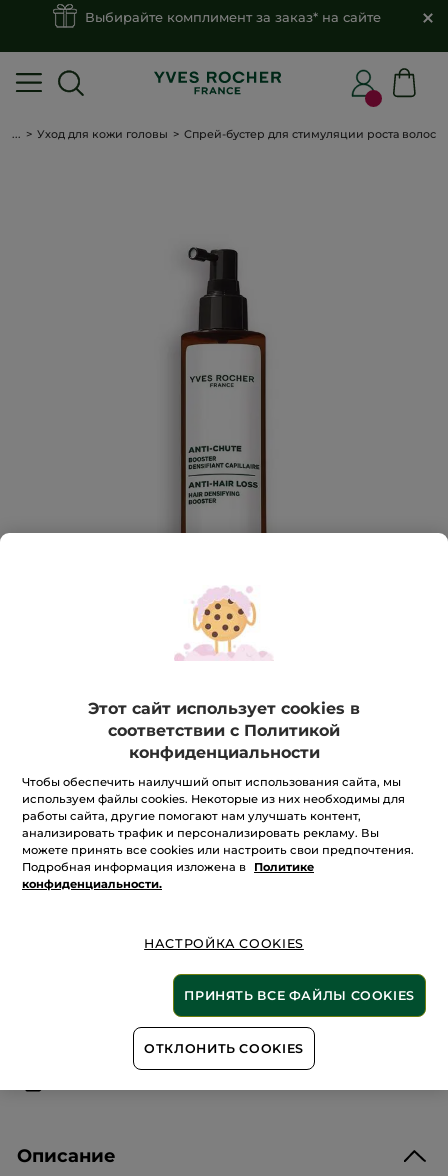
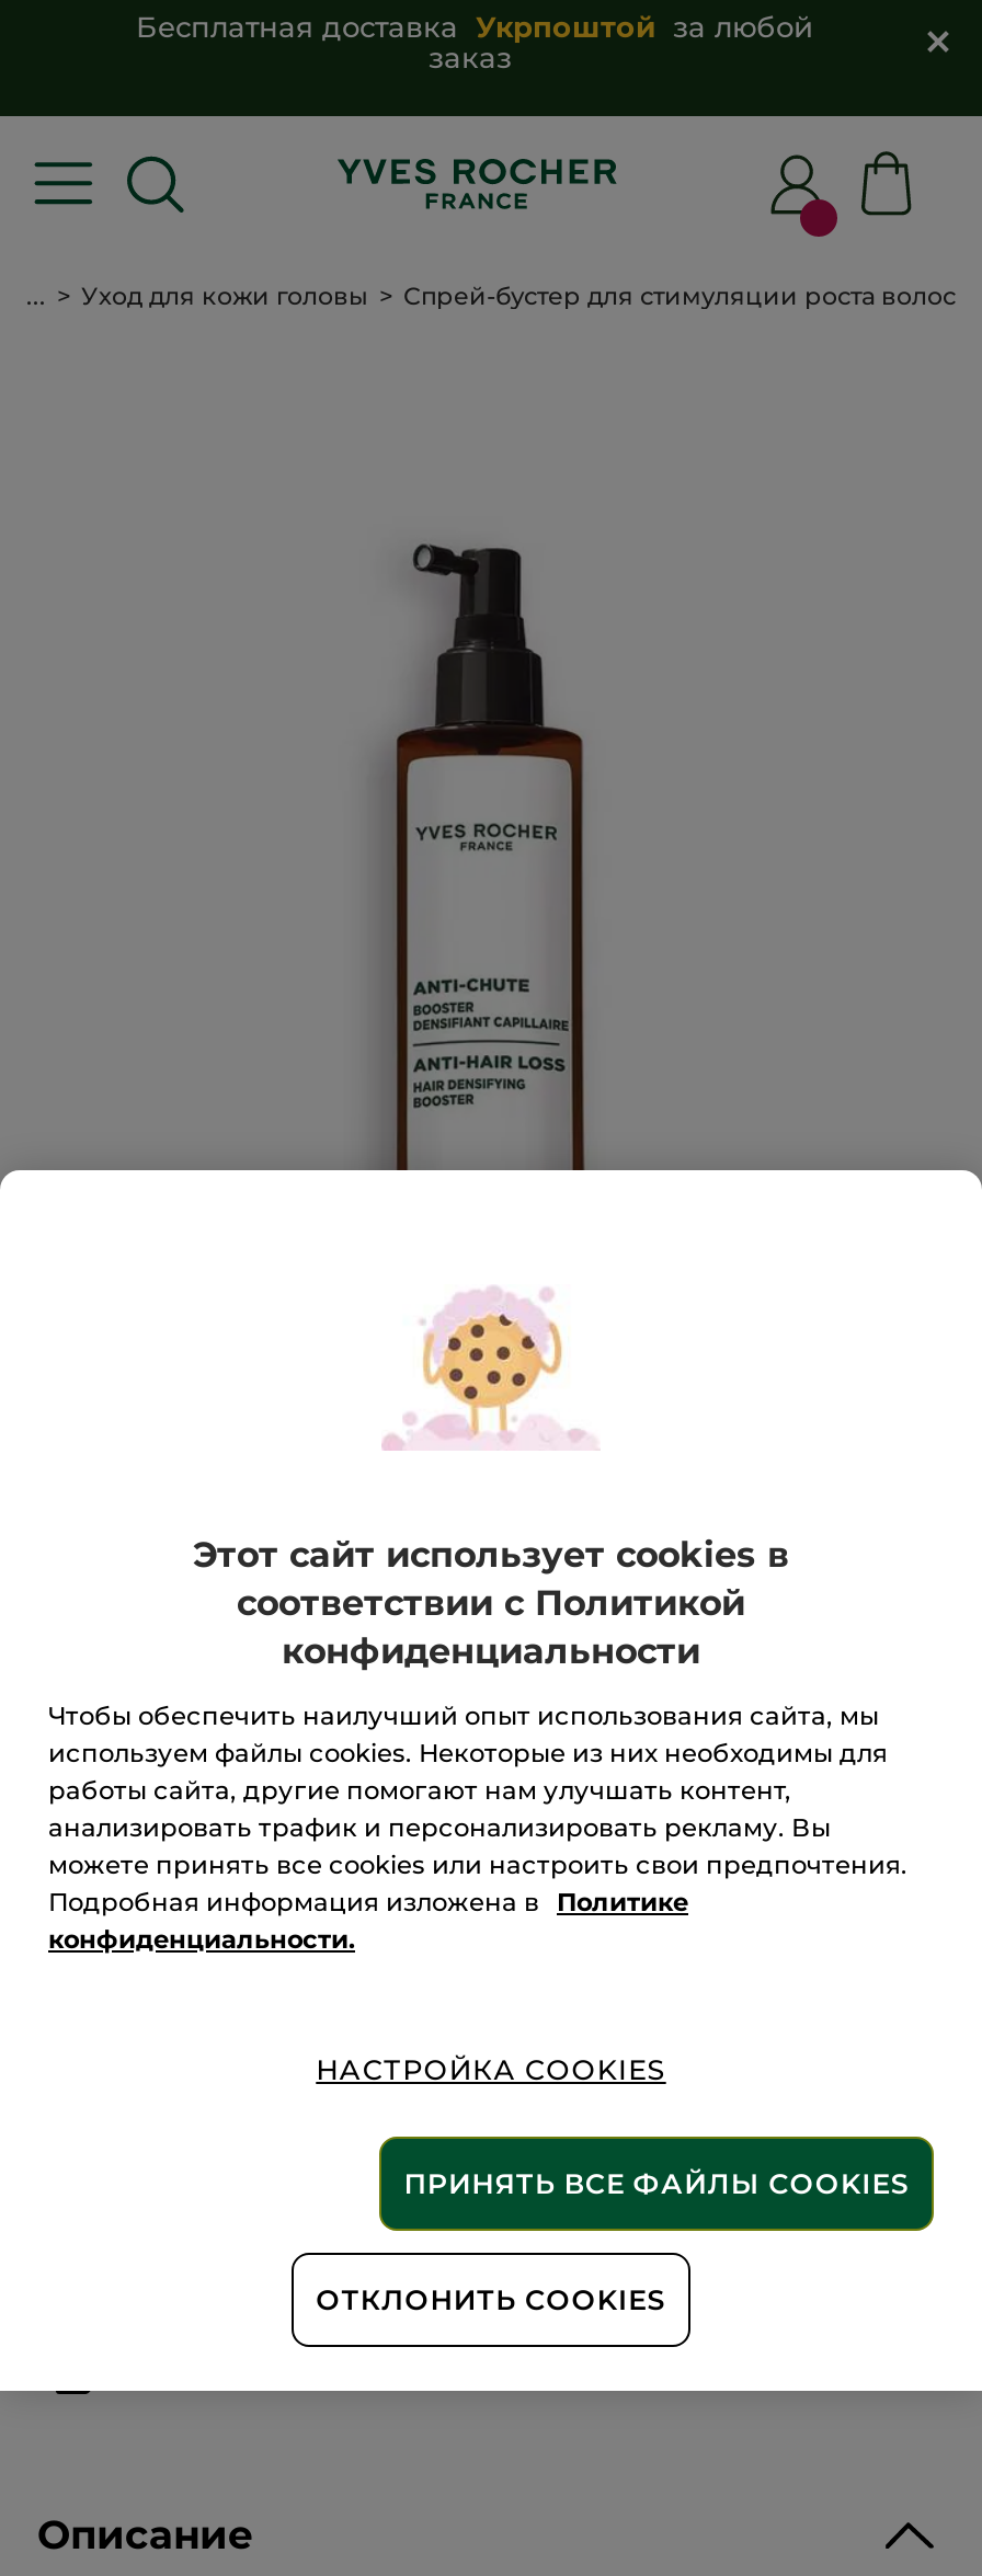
- Выбирайте комплимент за заказ* на сайте
+ Бесплатная доставка Укрпоштой за любой
+ заказ
